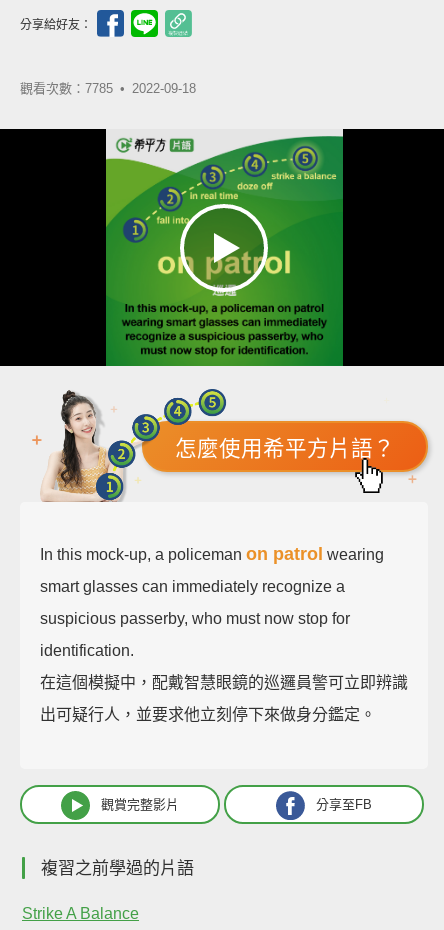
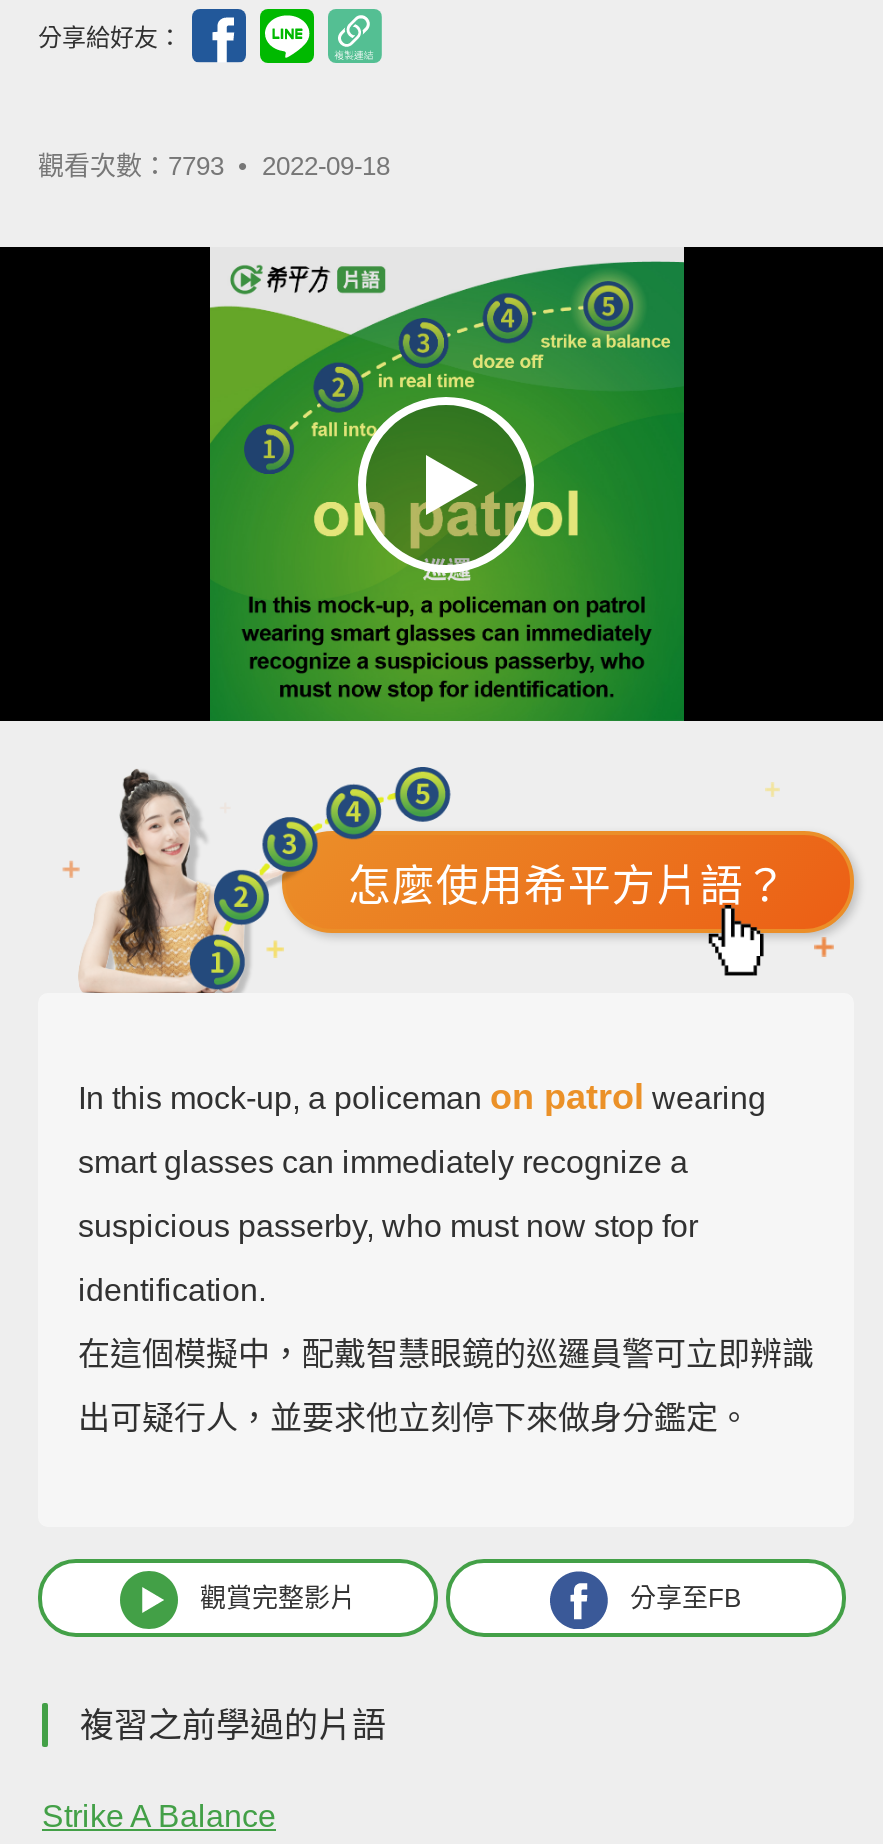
- 觀看次數：7785 • 2022-09-18
+ 觀看次數：7793 • 2022-09-18
